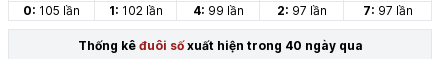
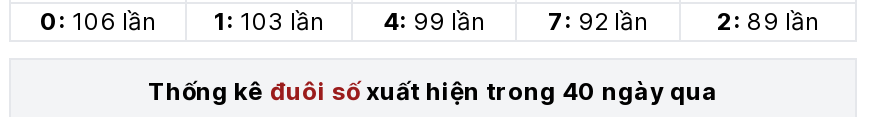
- 0: 105 lần
+ 0: 106 lần

- 1: 102 lần
+ 1: 103 lần

- 2: 97 lần
+ 7: 92 lần

- 7: 97 lần
+ 2: 89 lần
